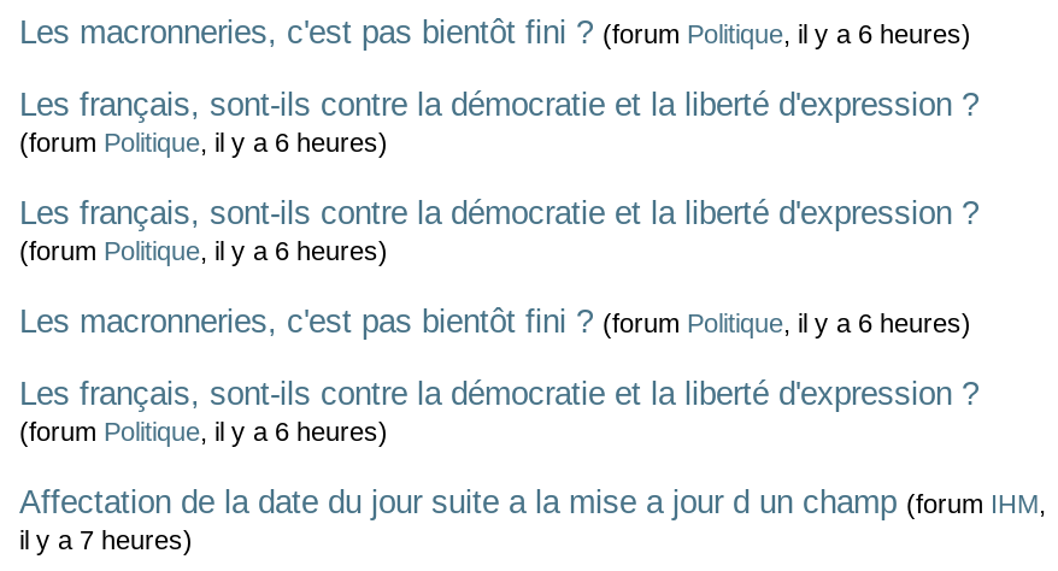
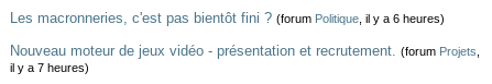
- Les français, sont-ils contre la démocratie et la liberté d'expression ?
- (forum Politique, il y a 6 heures)
- Les français, sont-ils contre la démocratie et la liberté d'expression ?
- (forum Politique, il y a 6 heures)
- Les macronneries, c'est pas bientôt fini ? (forum Politique, il y a 6 heures)
- Les français, sont-ils contre la démocratie et la liberté d'expression ?
- (forum Politique, il y a 6 heures)
- Affectation de la date du jour suite a la mise a jour d un champ (forum IHM,
+ Nouveau moteur de jeux vidéo - présentation et recrutement. (forum Projets,
